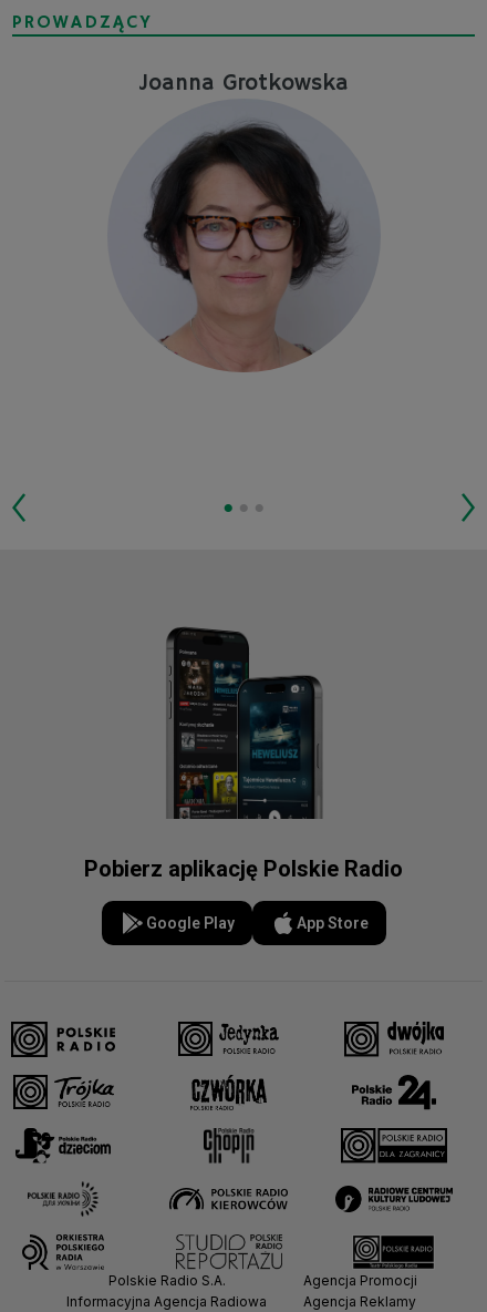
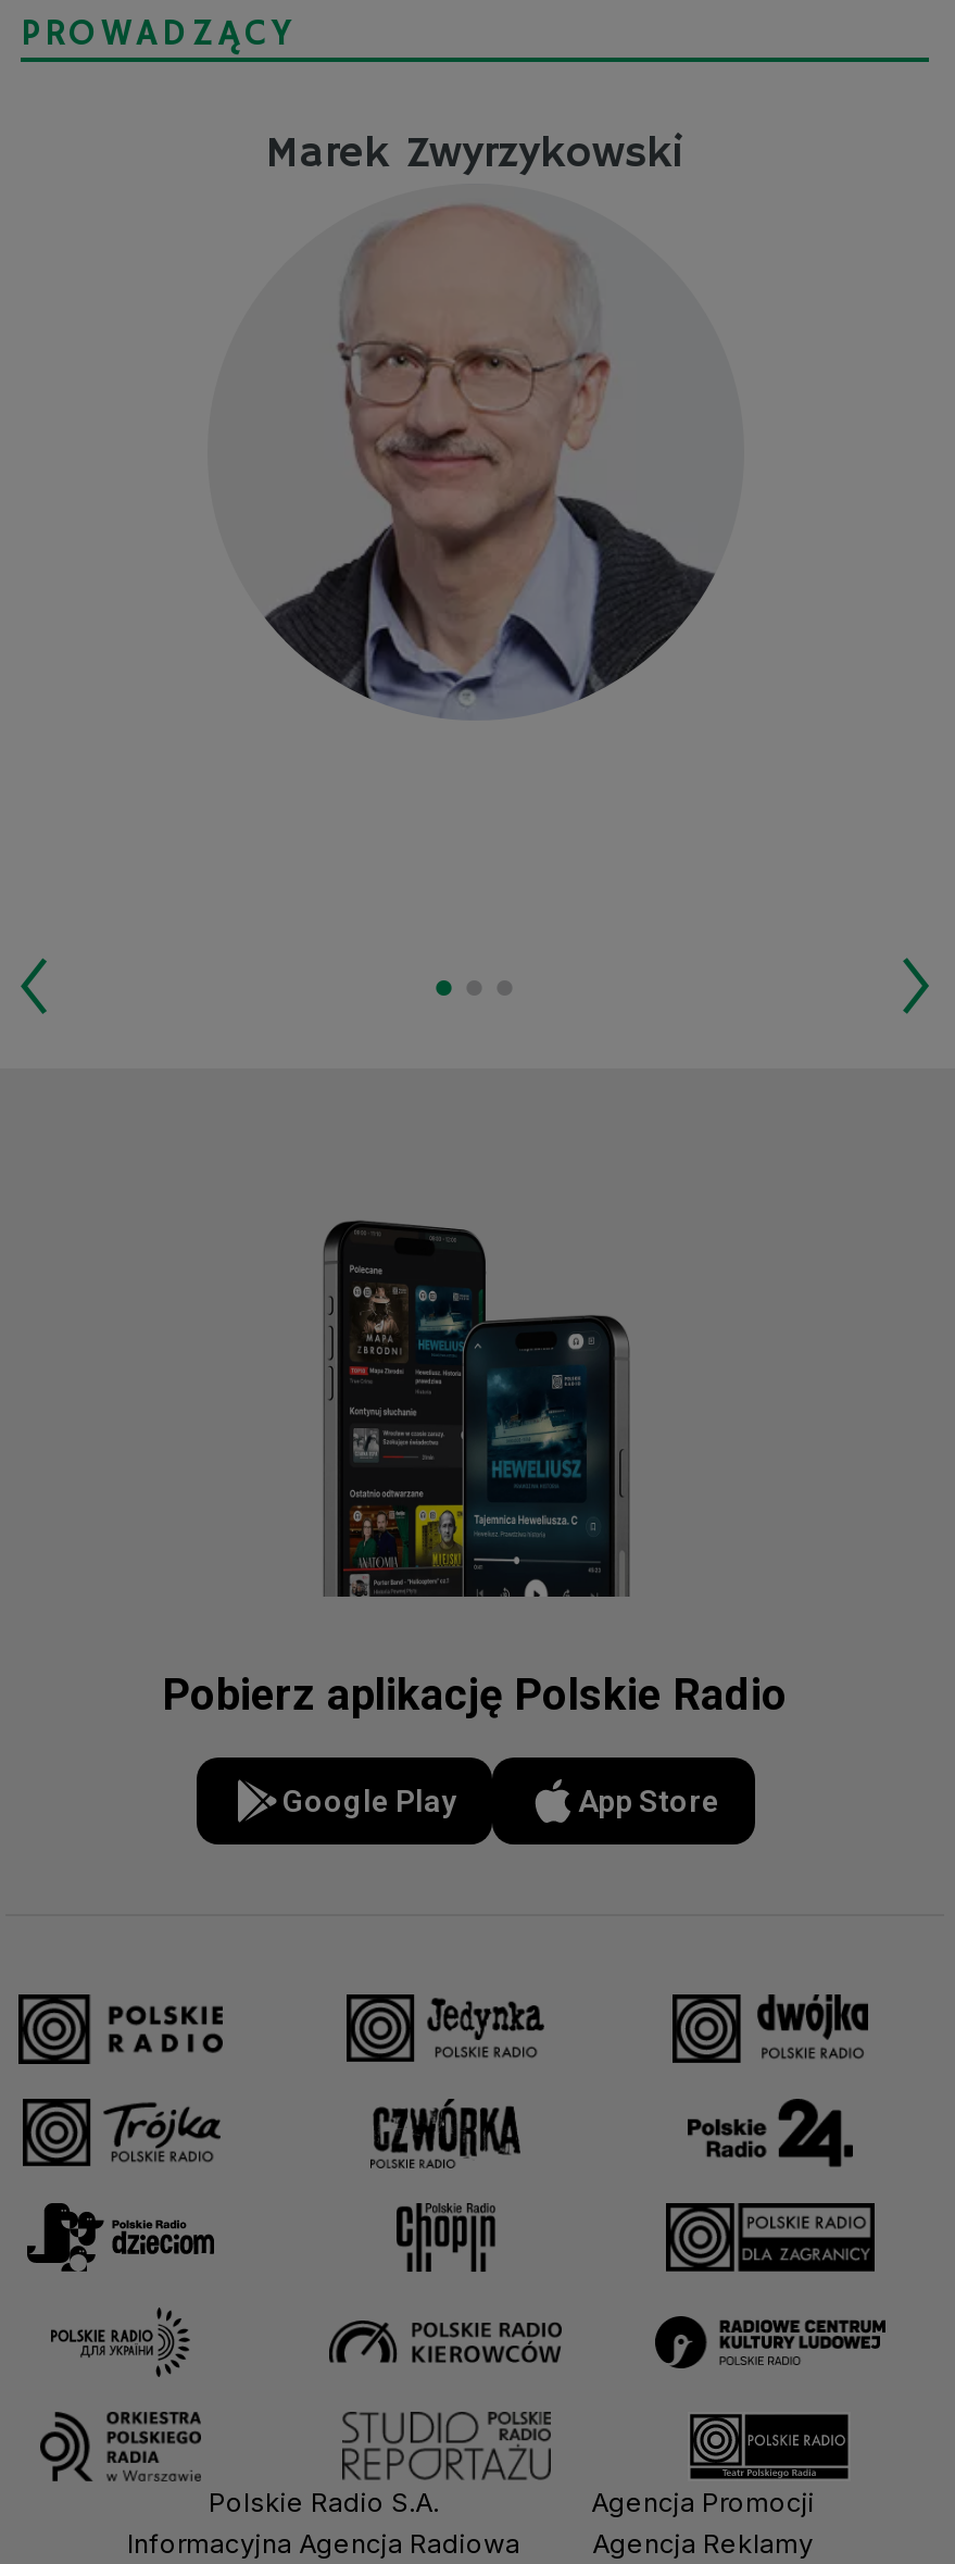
- Joanna Grotkowska
+ Marek Zwyrzykowski

- [image]
+ [image]
